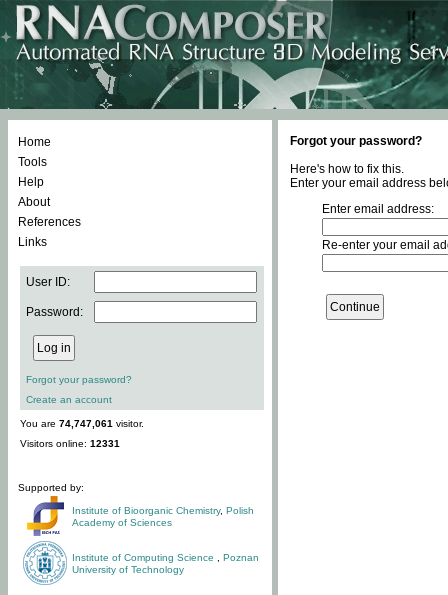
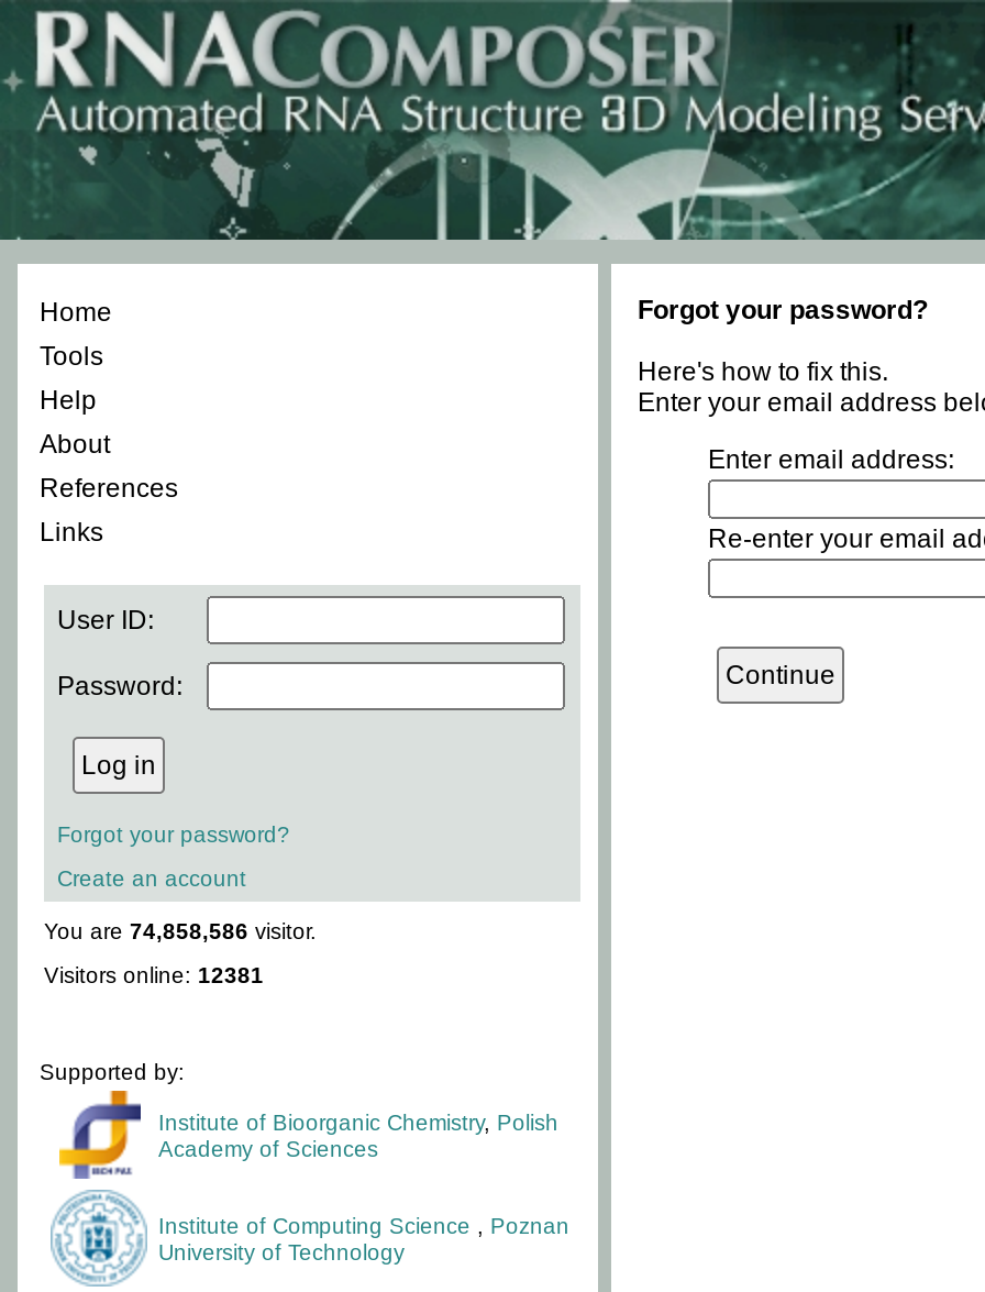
- You are 74,747,061 visitor.
+ You are 74,858,586 visitor.

- Visitors online: 12331
+ Visitors online: 12381
